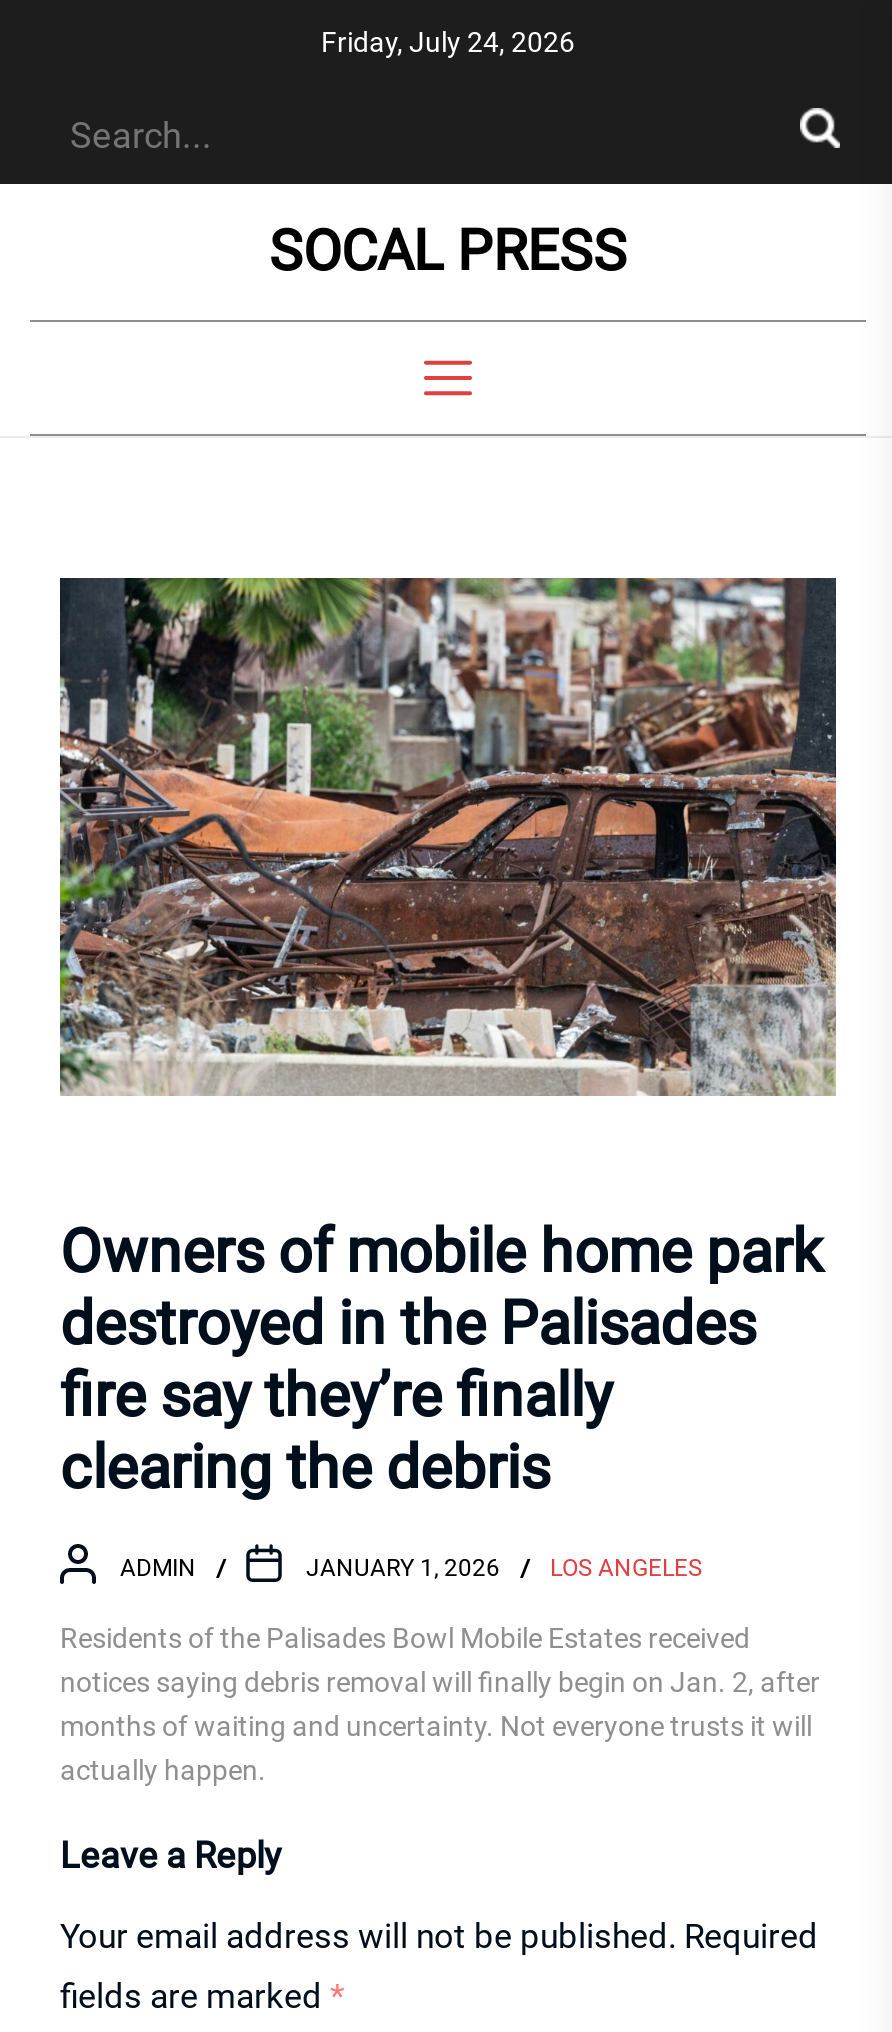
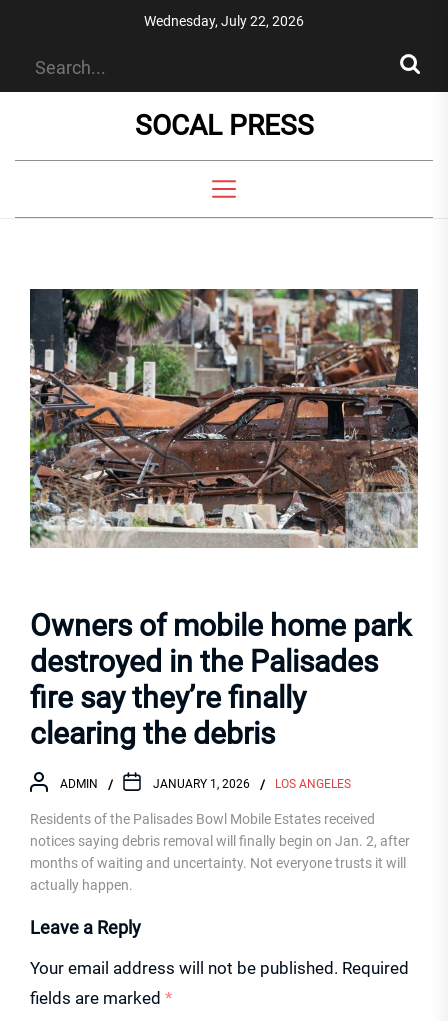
- Friday, July 24, 2026
+ Wednesday, July 22, 2026
